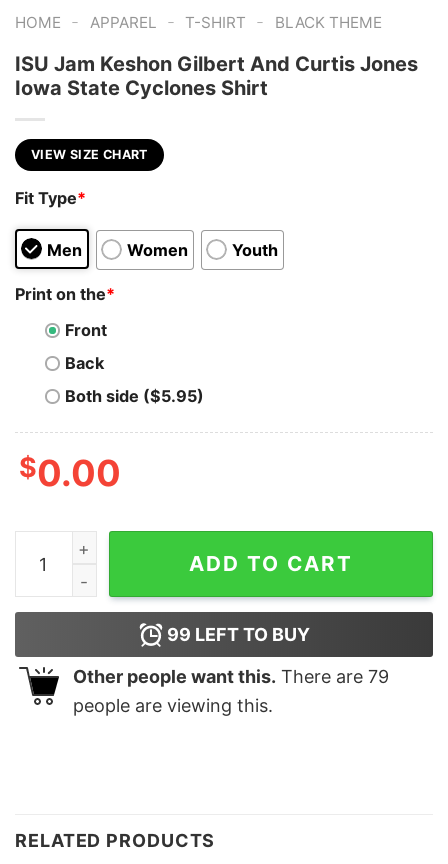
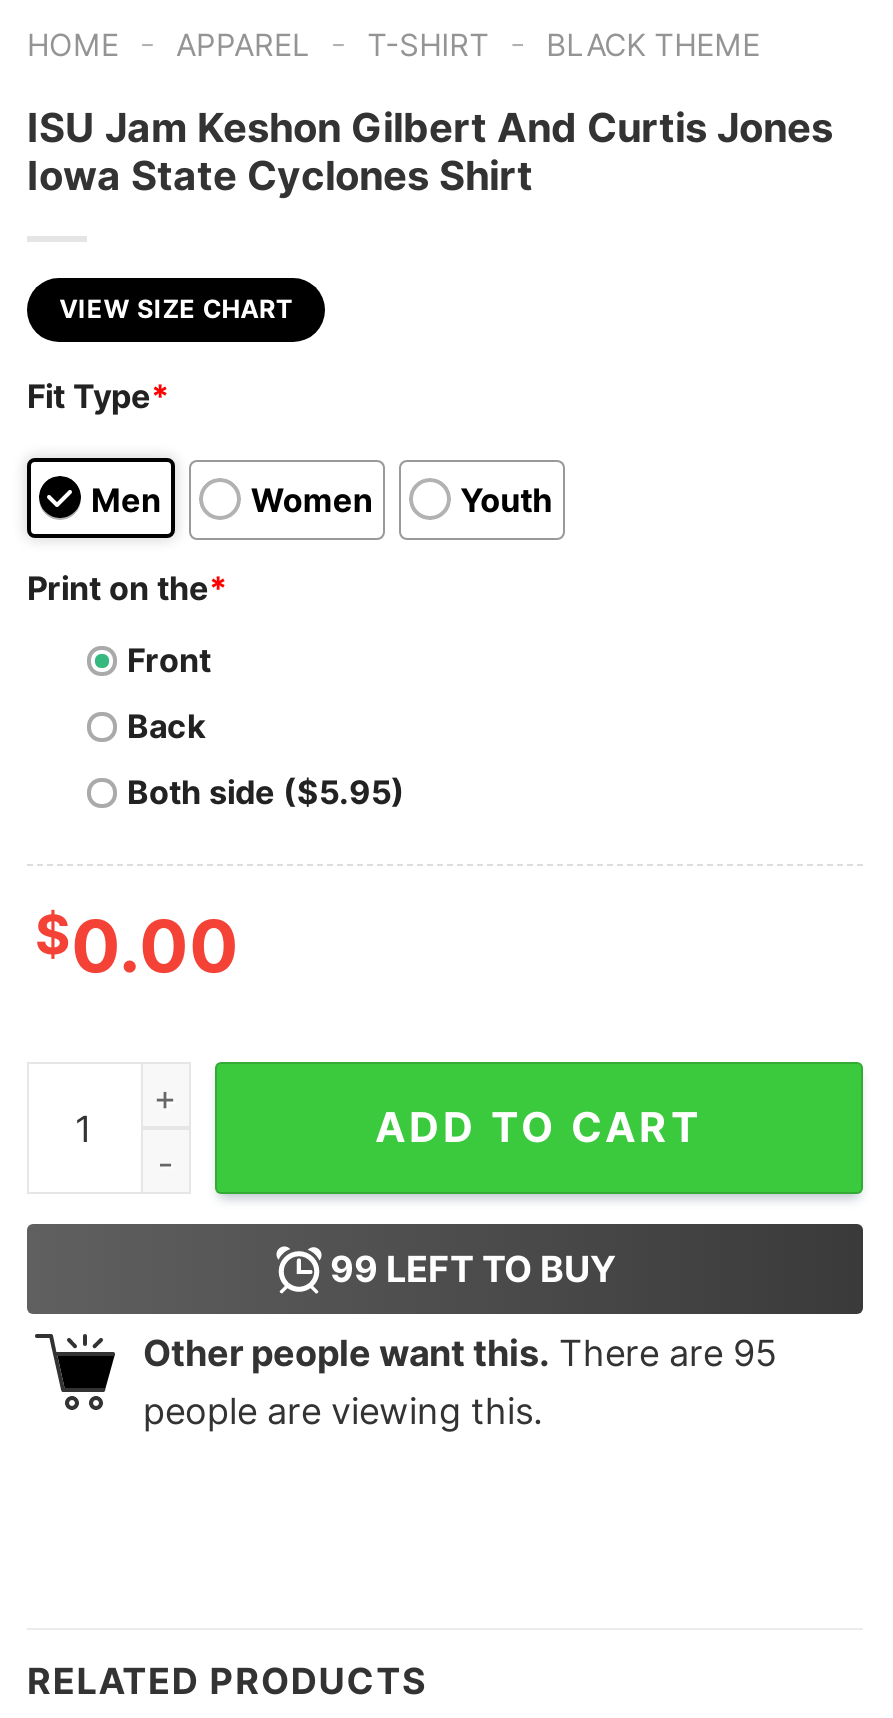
- Other people want this. There are 79
+ Other people want this. There are 95
